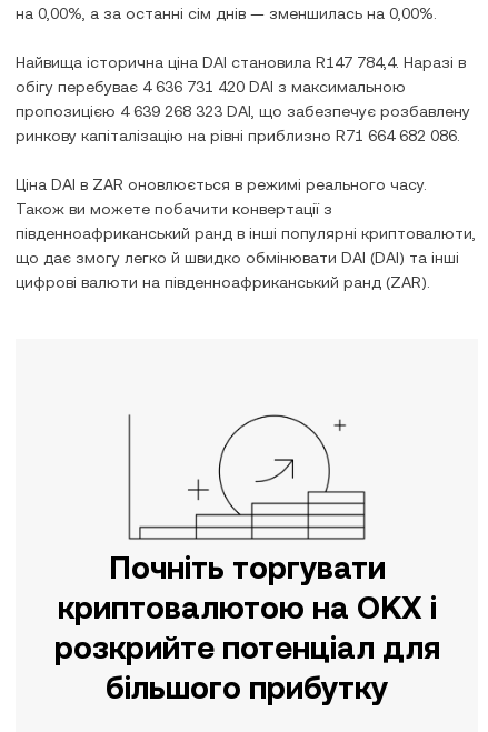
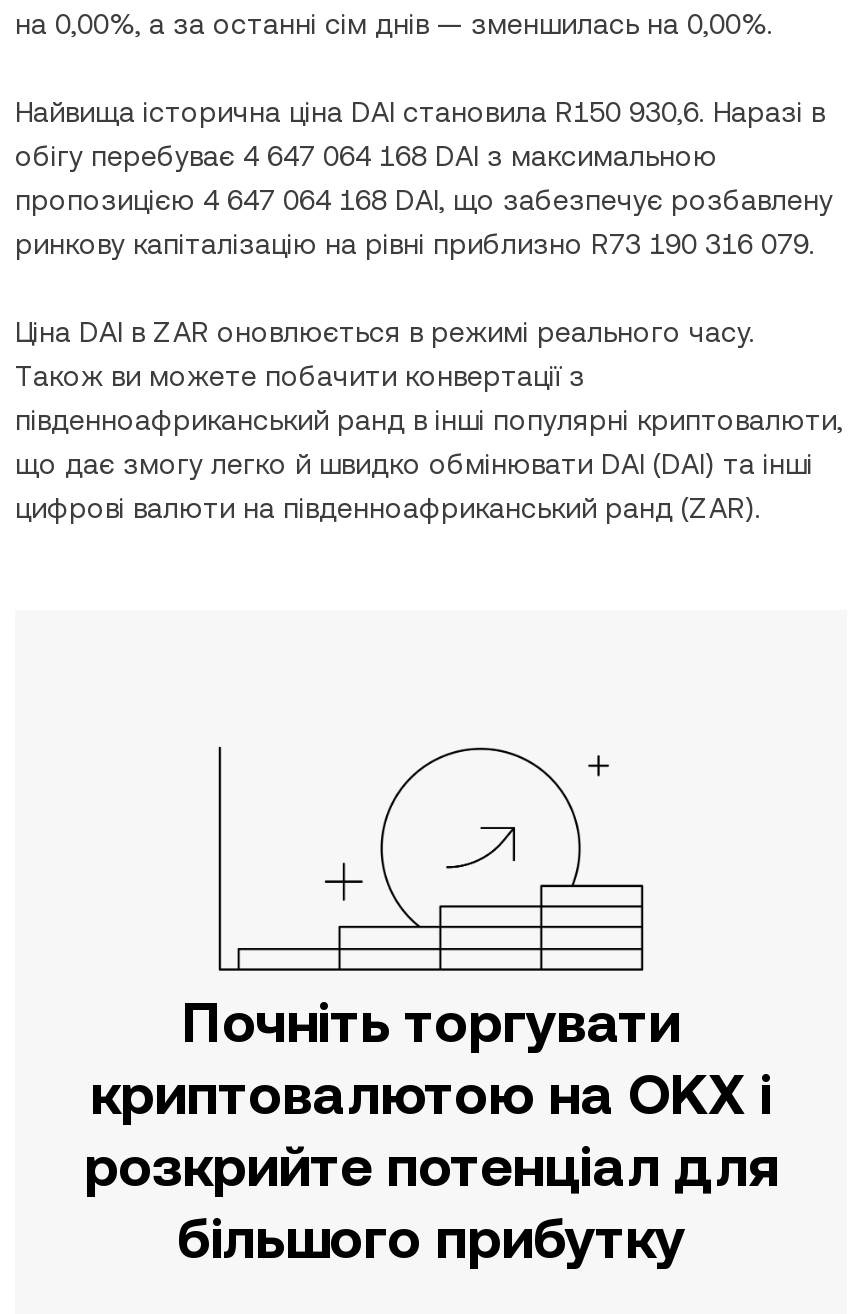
- Найвища історична ціна DAI становила R147 784,4. Наразі в
+ Найвища історична ціна DAI становила R150 930,6. Наразі в

- обігу перебуває 4 636 731 420 DAI з максимальною
+ обігу перебуває 4 647 064 168 DAI з максимальною

- пропозицією 4 639 268 323 DAI, що забезпечує розбавлену
+ пропозицією 4 647 064 168 DAI, що забезпечує розбавлену

- ринкову капіталізацію на рівні приблизно R71 664 682 086.
+ ринкову капіталізацію на рівні приблизно R73 190 316 079.
